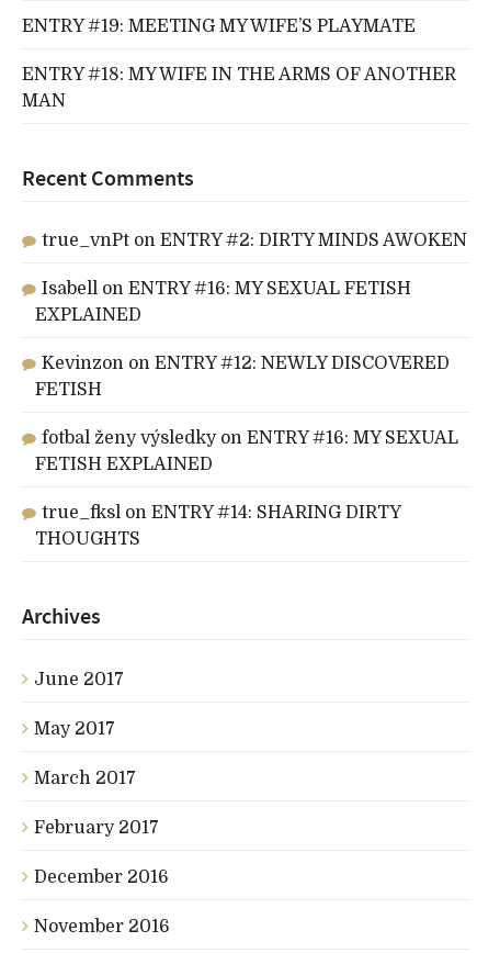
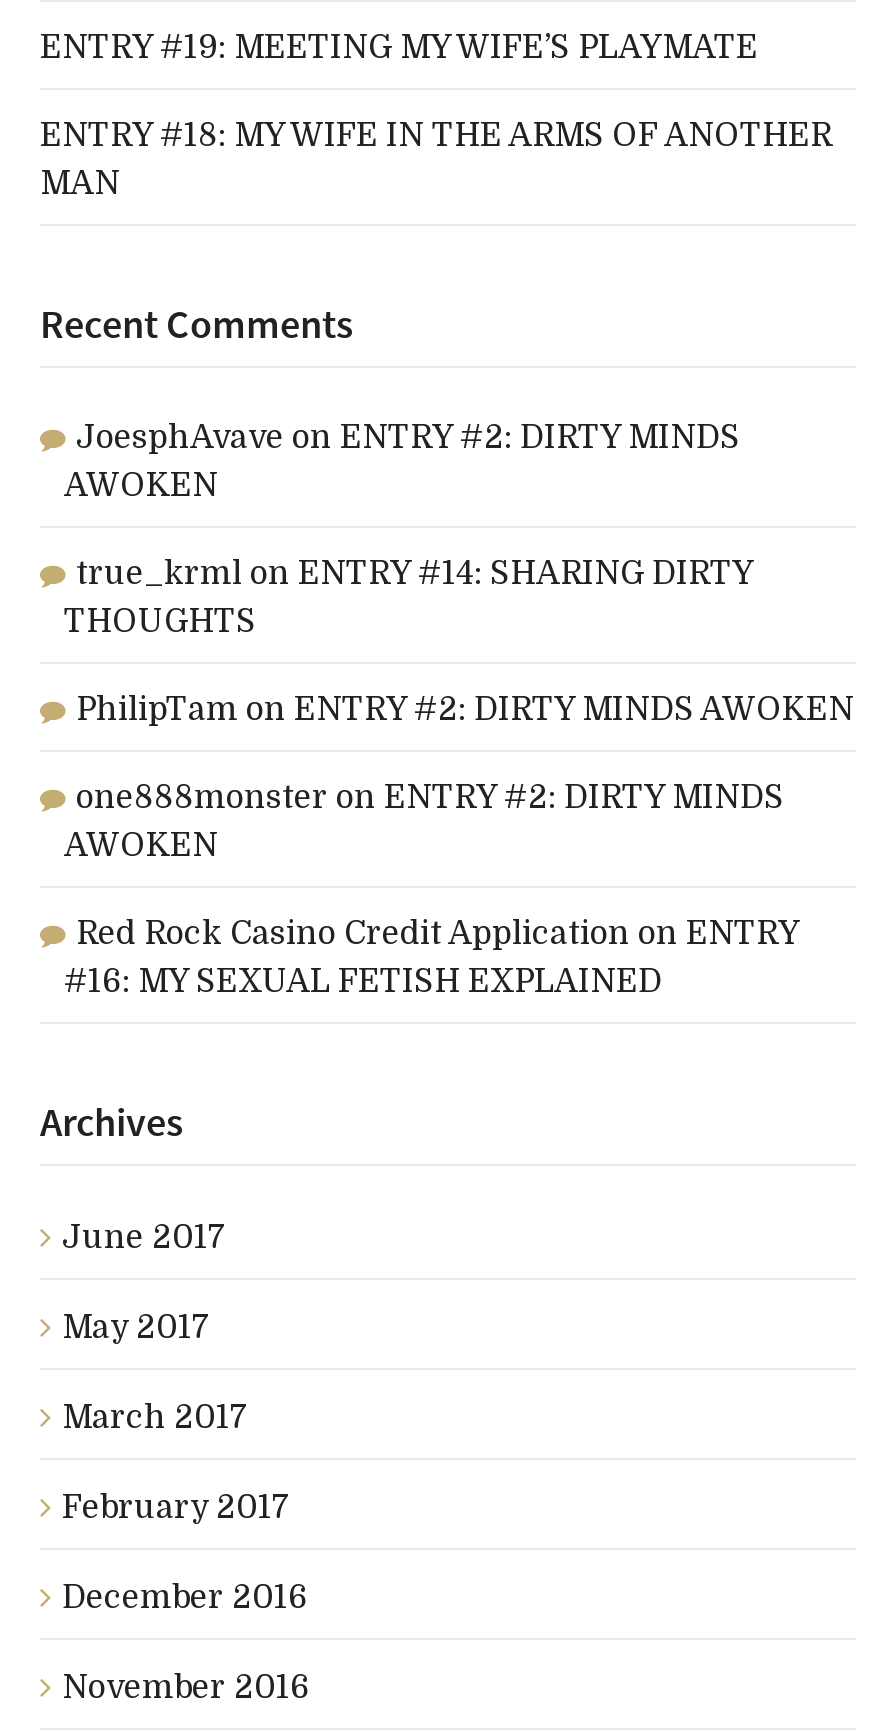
- true_vnPt on ENTRY #2: DIRTY MINDS AWOKEN
- Isabell on ENTRY #16: MY SEXUAL FETISH
- EXPLAINED
- Kevinzon on ENTRY #12: NEWLY DISCOVERED
- FETISH
- fotbal ženy výsledky on ENTRY #16: MY SEXUAL
- FETISH EXPLAINED
- true_fksl on ENTRY #14: SHARING DIRTY
+ JoesphAvave on ENTRY #2: DIRTY MINDS
+ AWOKEN
+ true_krml on ENTRY #14: SHARING DIRTY

moved up: THOUGHTS

+ PhilipTam on ENTRY #2: DIRTY MINDS AWOKEN
+ one888monster on ENTRY #2: DIRTY MINDS
+ AWOKEN
+ Red Rock Casino Credit Application on ENTRY
+ #16: MY SEXUAL FETISH EXPLAINED
